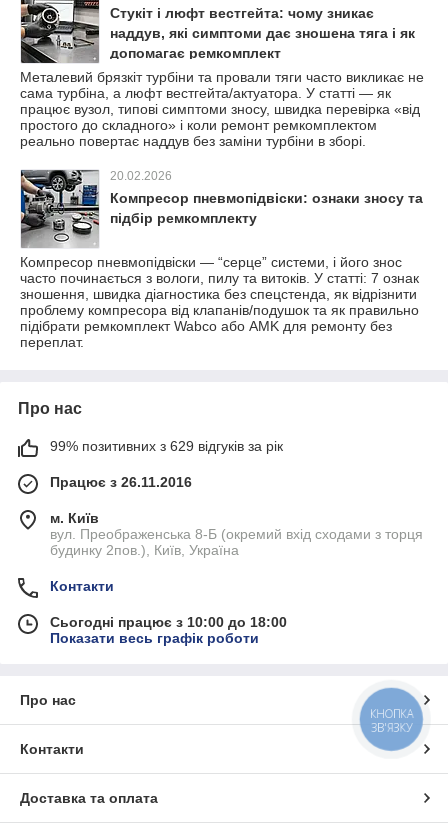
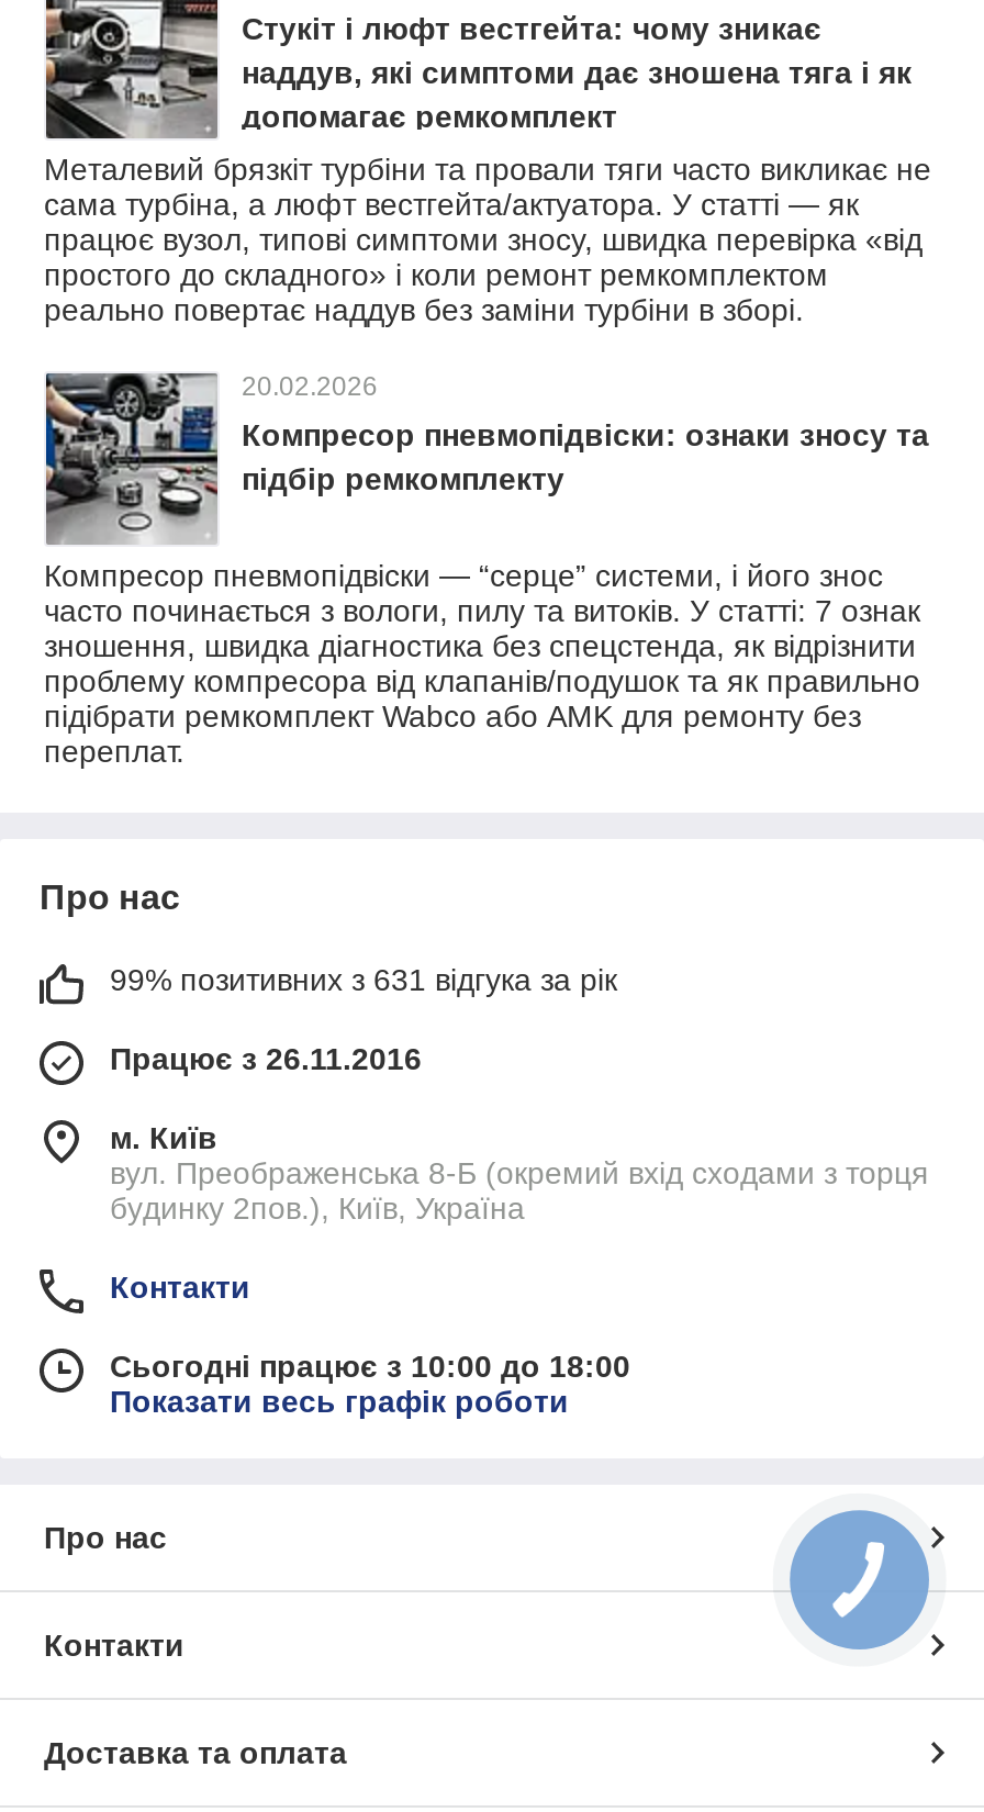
- 99% позитивних з 629 відгуків за рік
+ 99% позитивних з 631 відгука за рік

- КНОПКА
- ЗВ'ЯЗКУ
